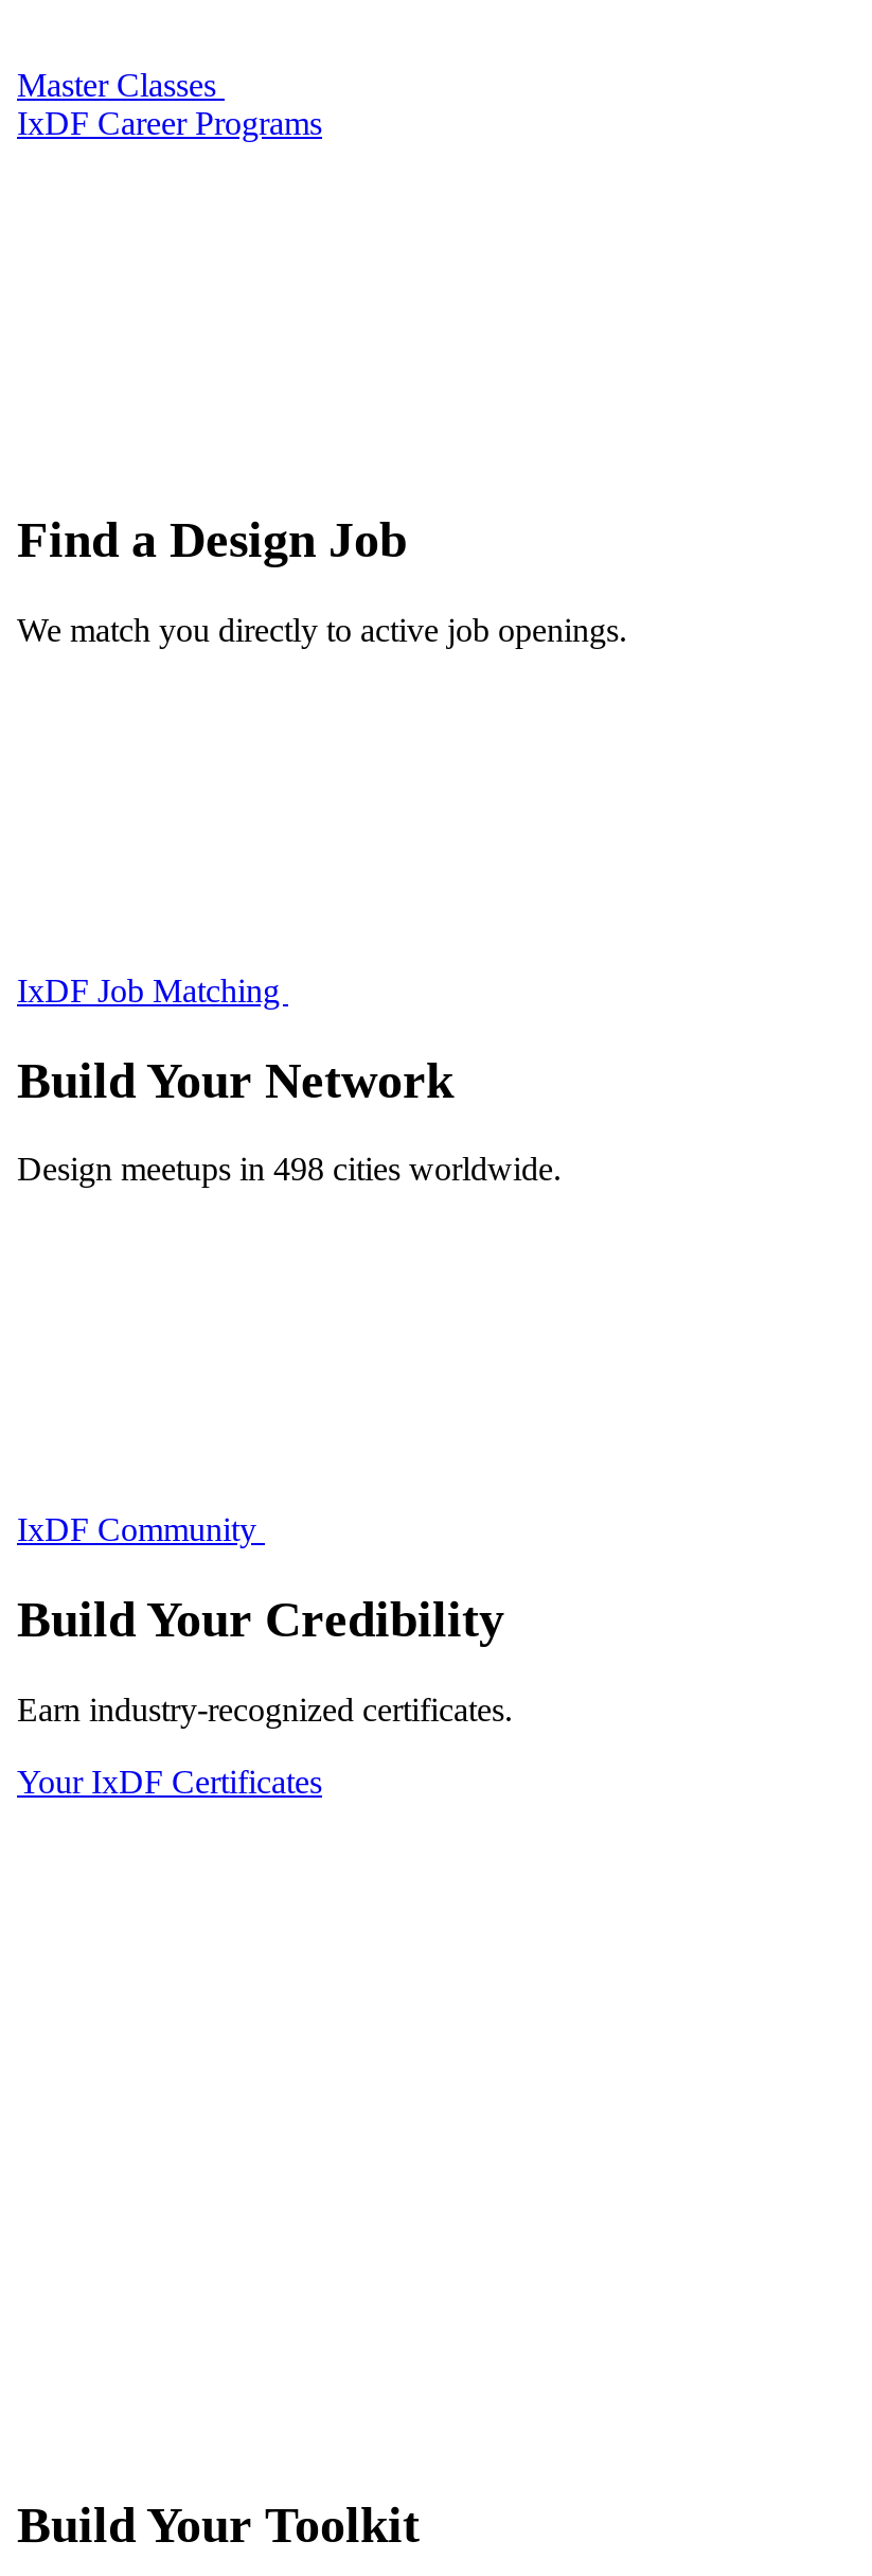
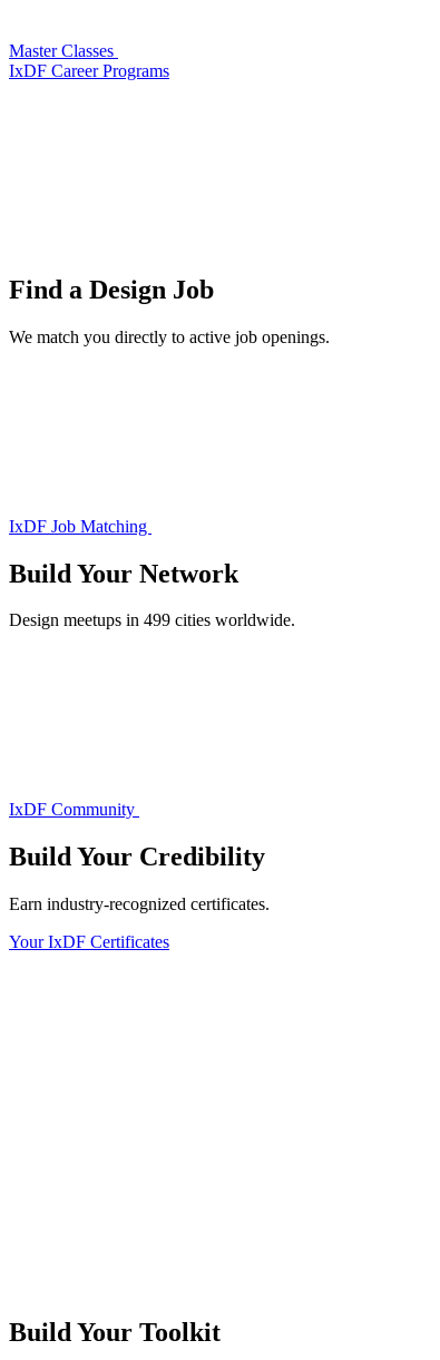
- Design meetups in 498 cities worldwide.
+ Design meetups in 499 cities worldwide.
